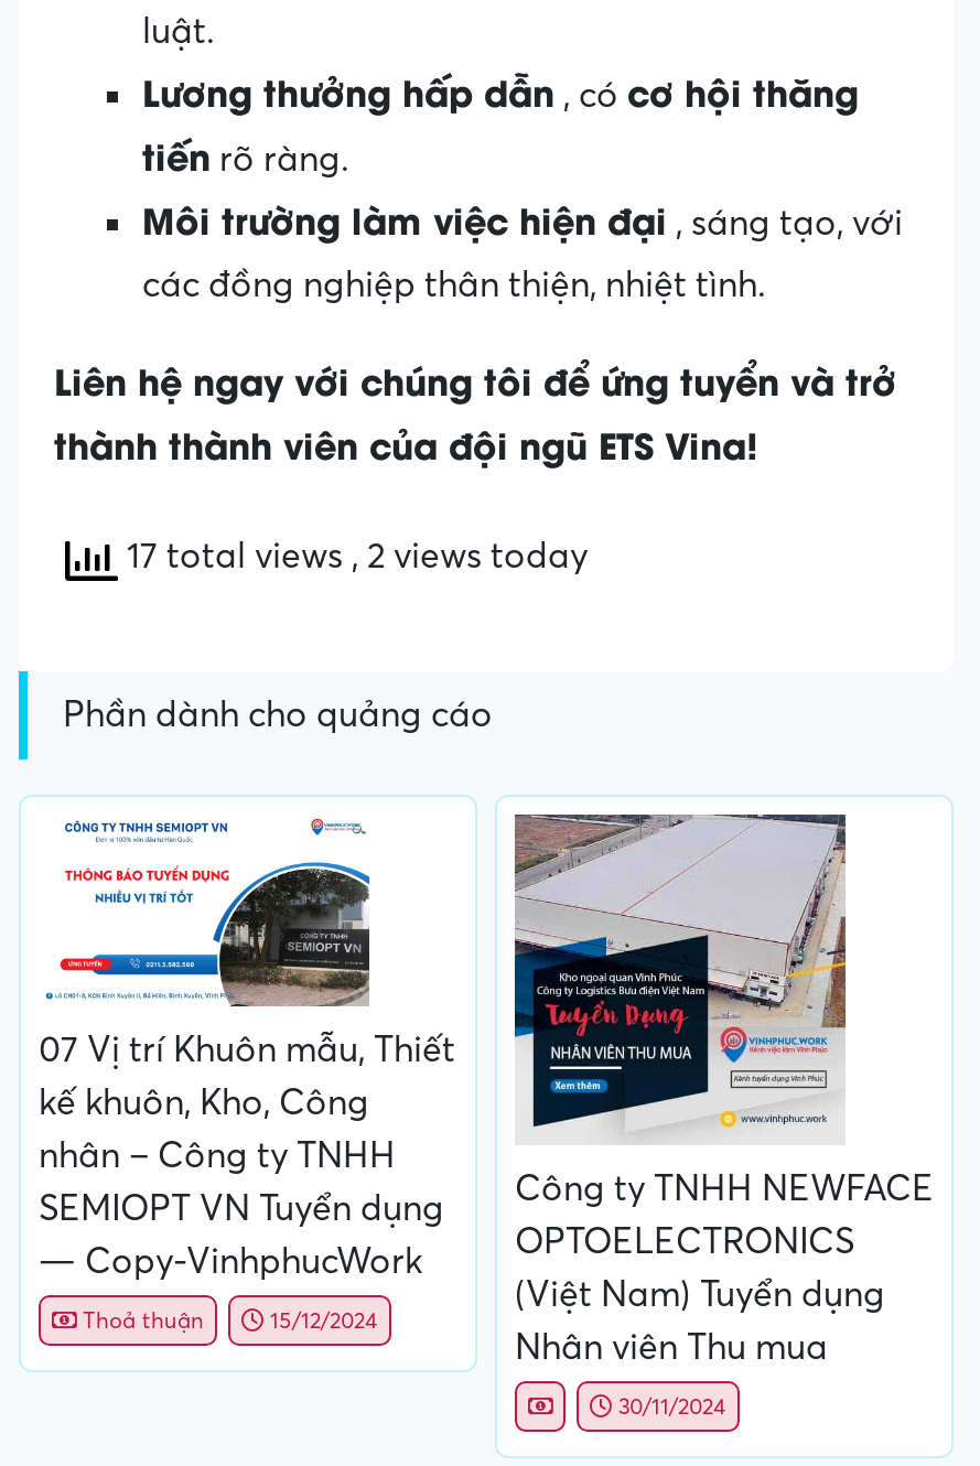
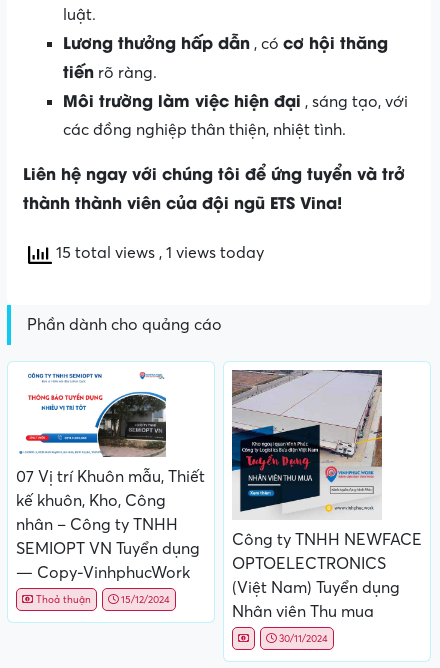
- 17 total views, 2 views today
+ 15 total views, 1 views today
